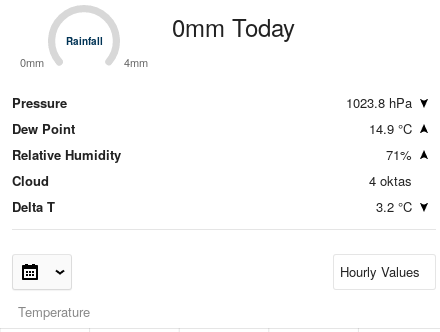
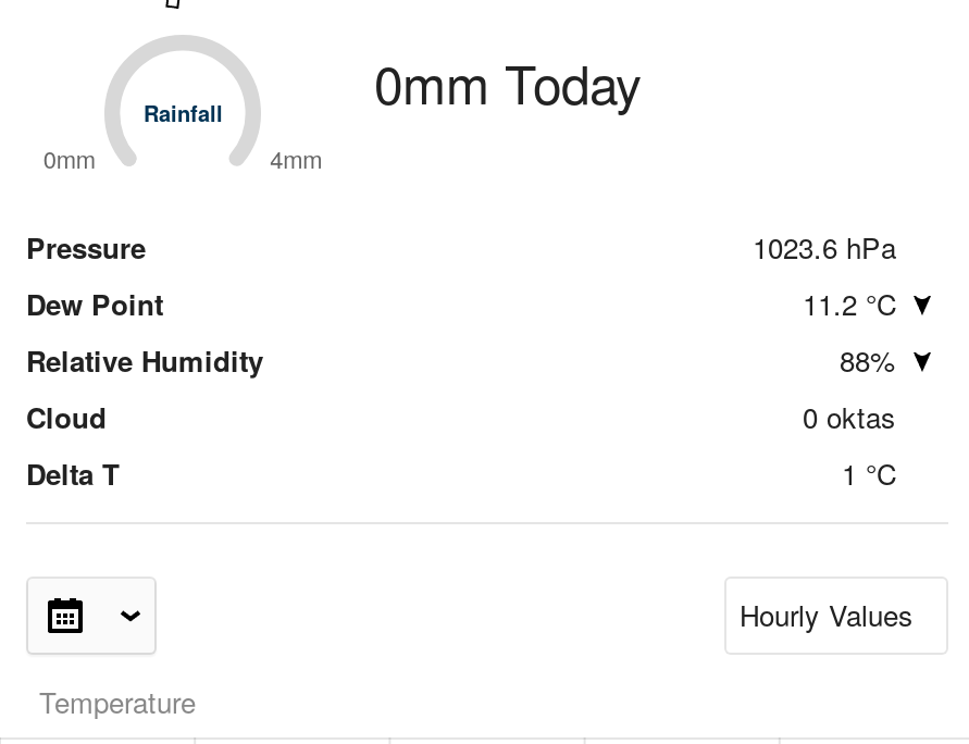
- 1023.8 hPa
+ 1023.6 hPa

- 14.9 °C
+ 11.2 °C

- 71%
+ 88%

- 4 oktas
+ 0 oktas

- 3.2 °C
+ 1 °C
